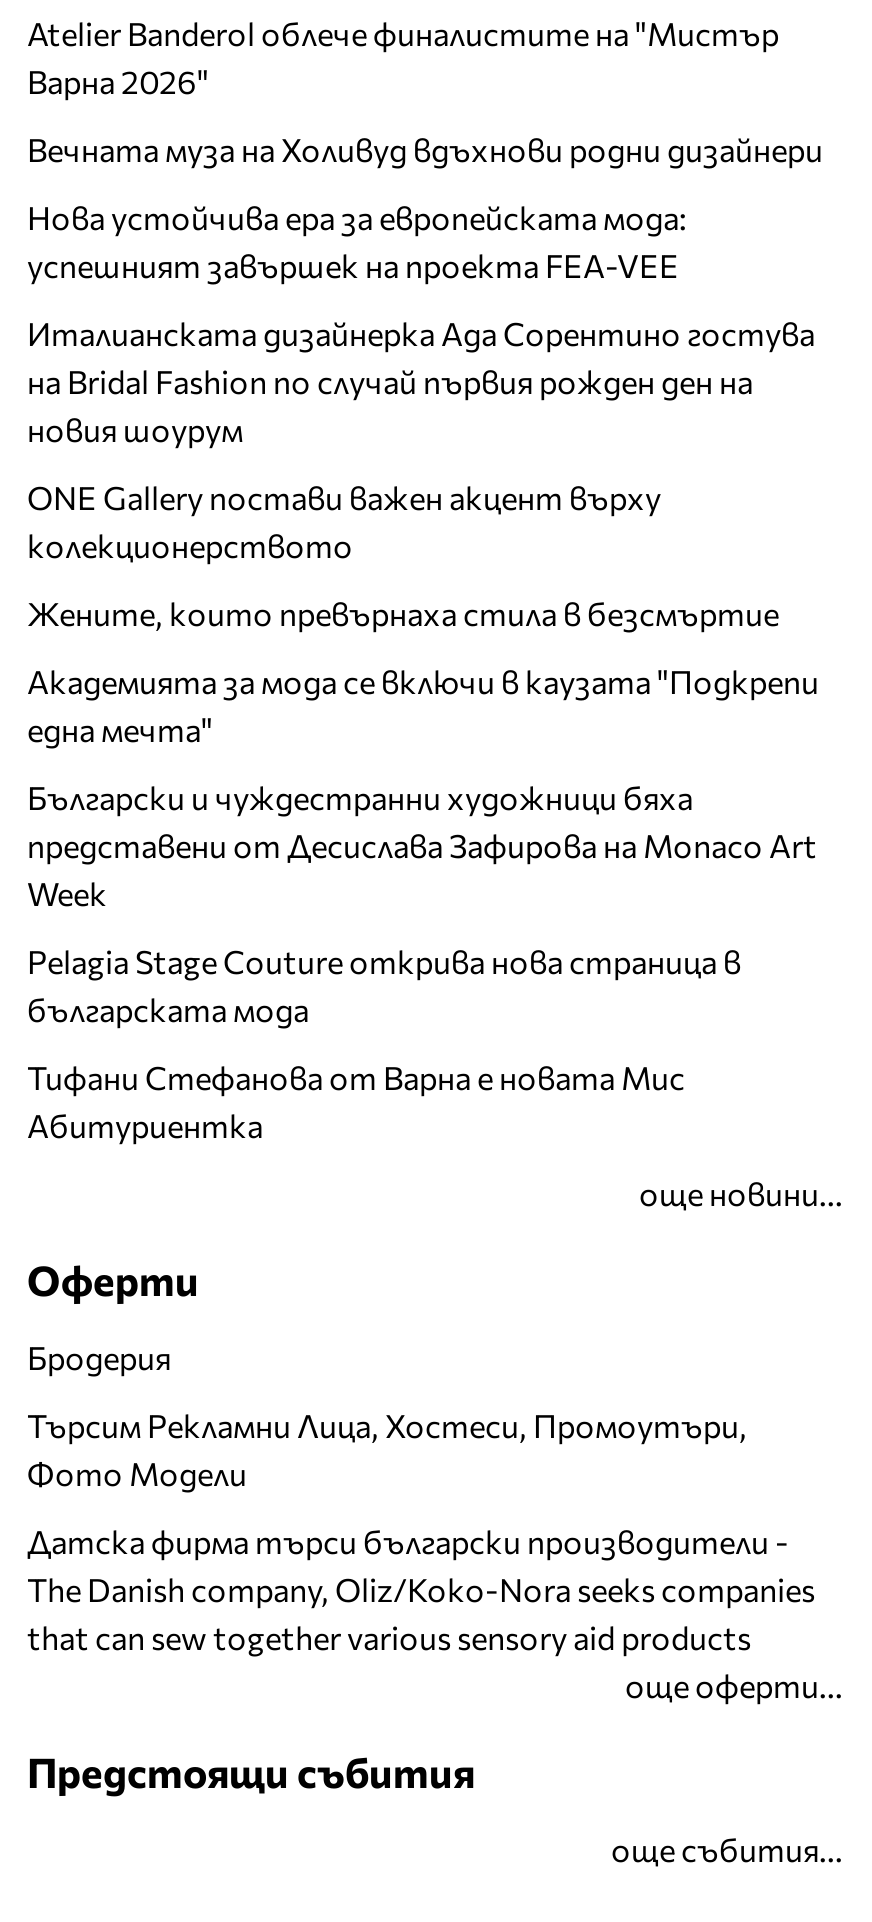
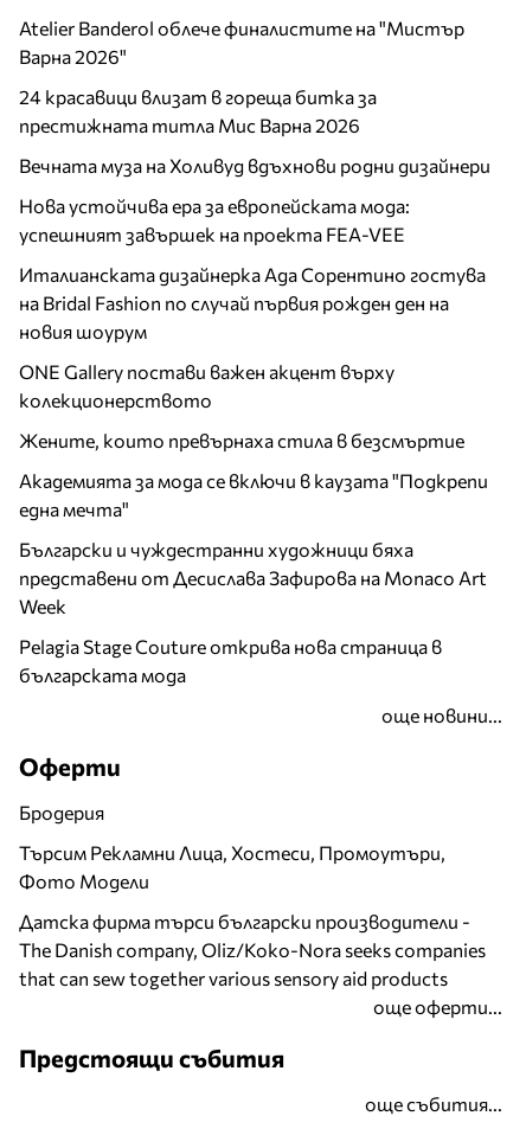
+ 24 красавици влизат в гореща битка за
+ престижната титла Мис Варна 2026

moved down: Вечната муза на Холивуд вдъхнови родни дизайнери | Нова устойчива ера за европейската мода: | успешният завършек на проекта FEA-VEE | ... | Pelagia Stage Couture открива нова страница в | българската мода

- Тифани Стефанова от Варна е новата Мис
- Абитуриентка
